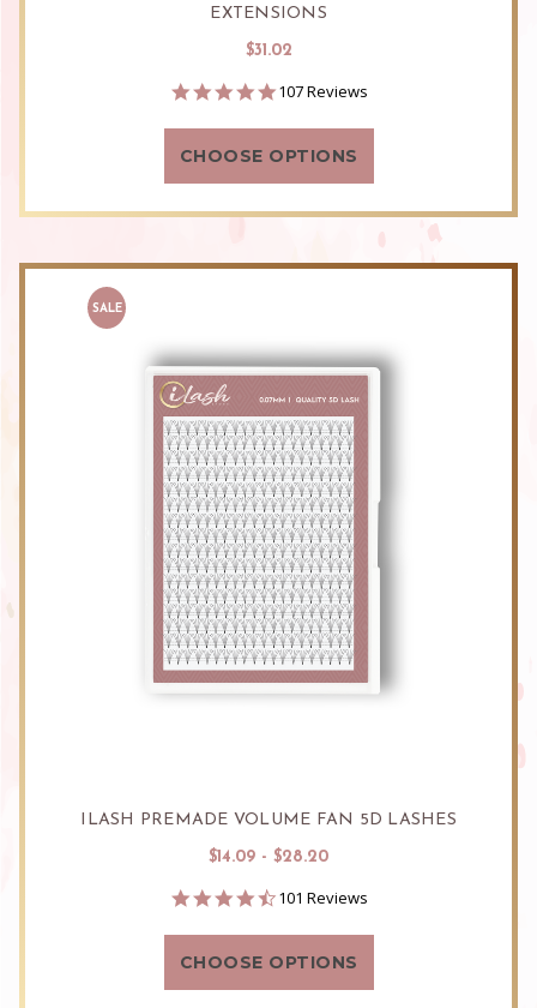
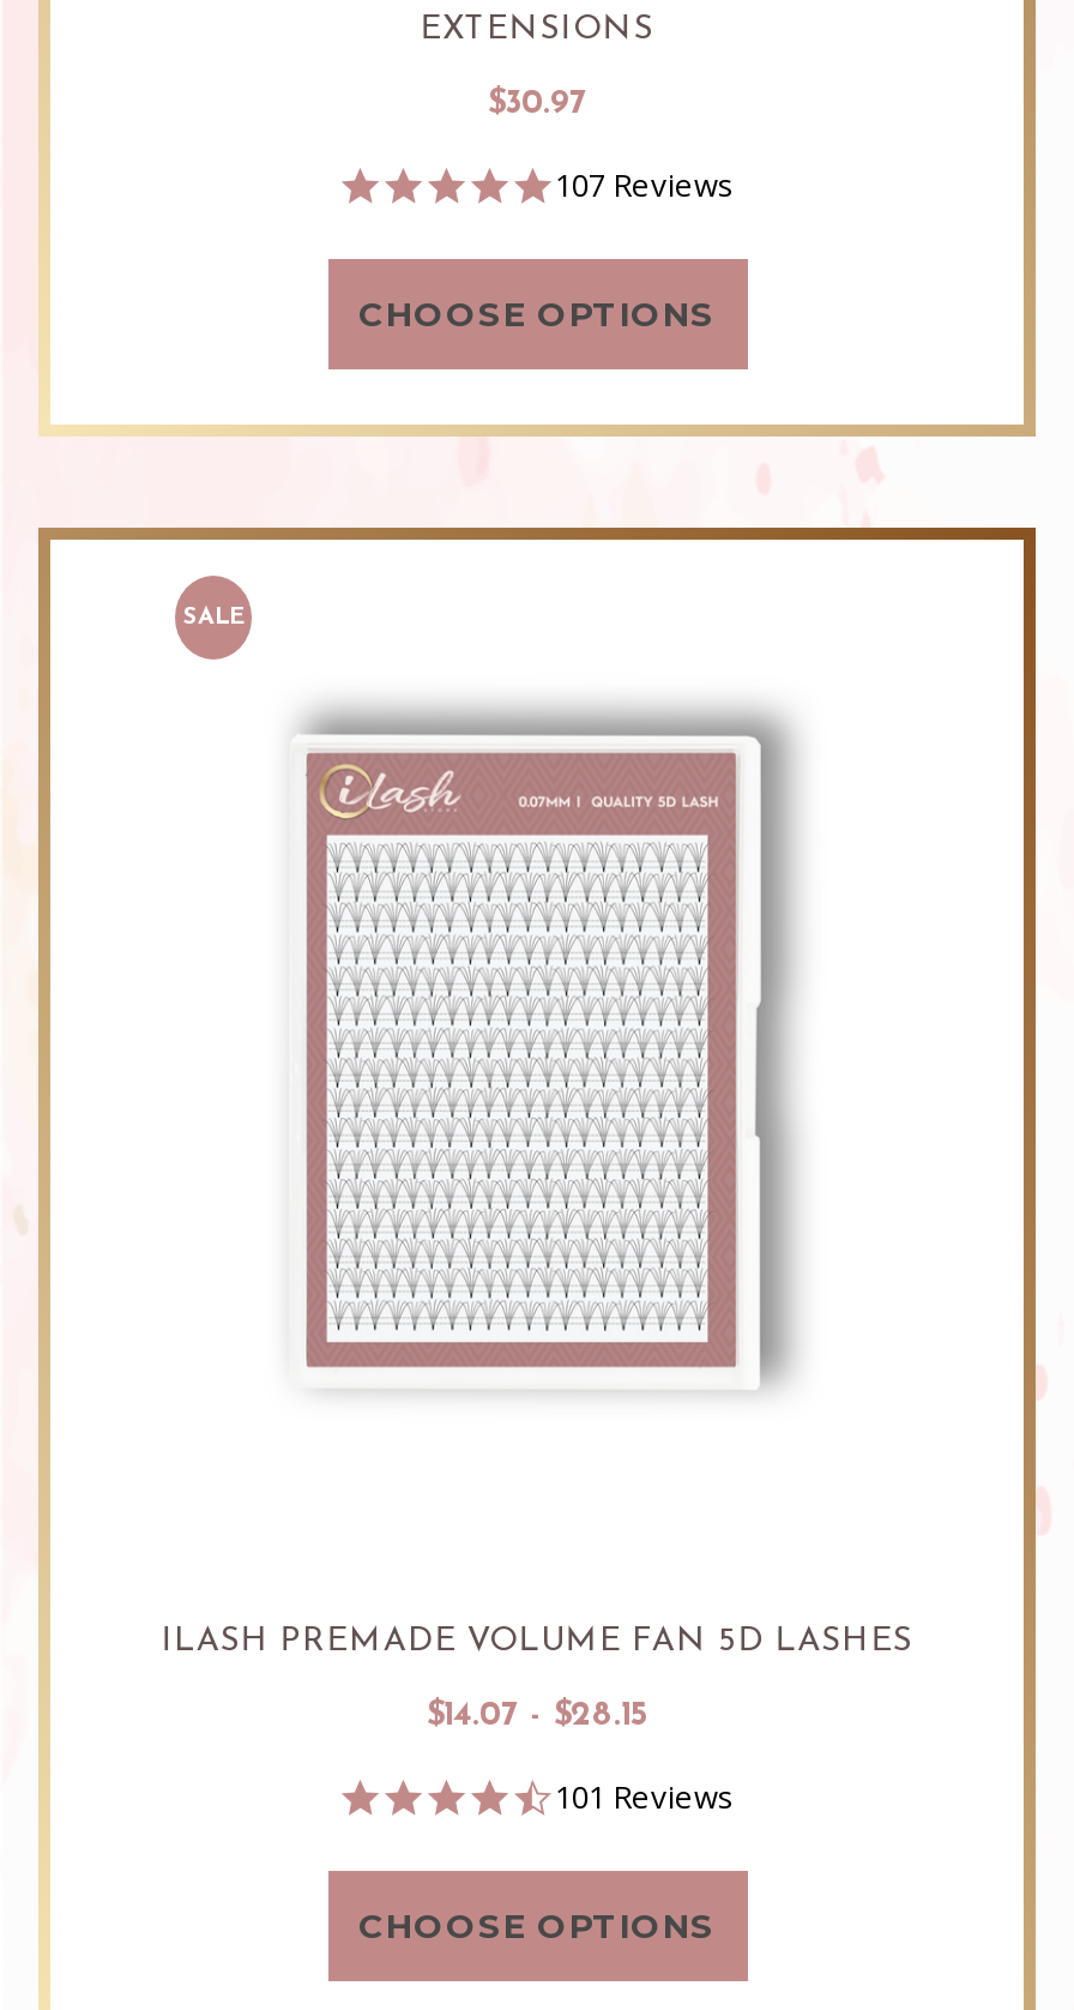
- $31.02
+ $30.97

- $14.09 - $28.20
+ $14.07 - $28.15
